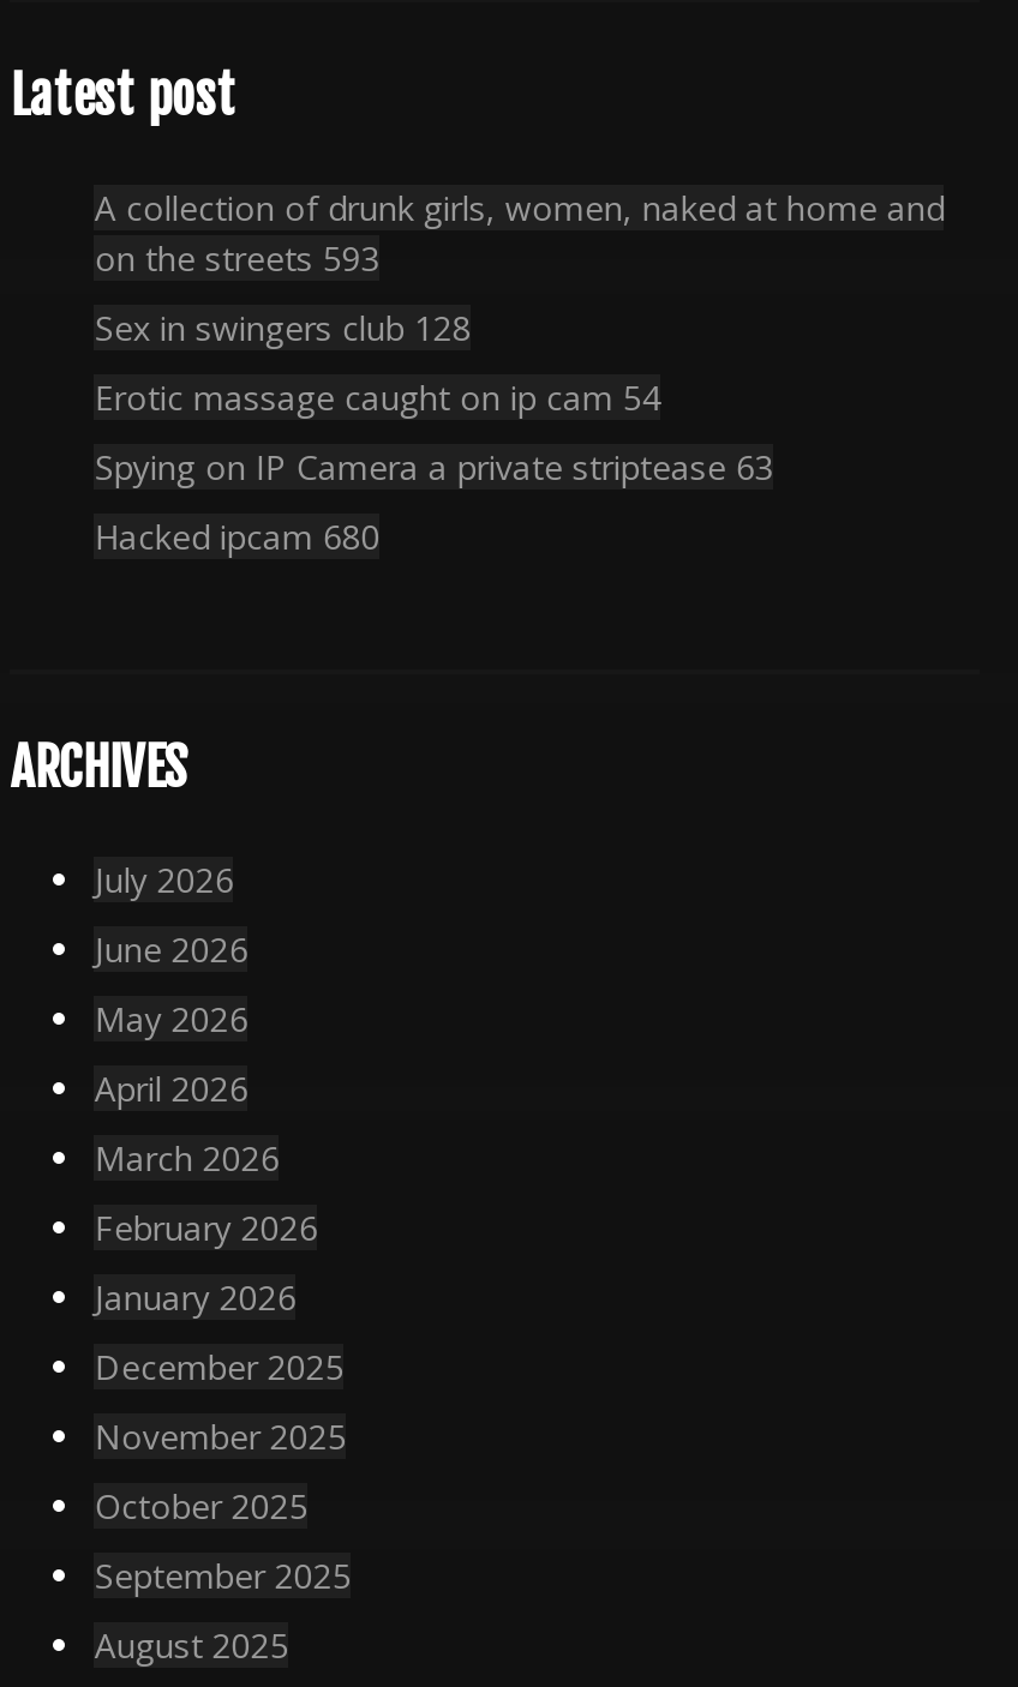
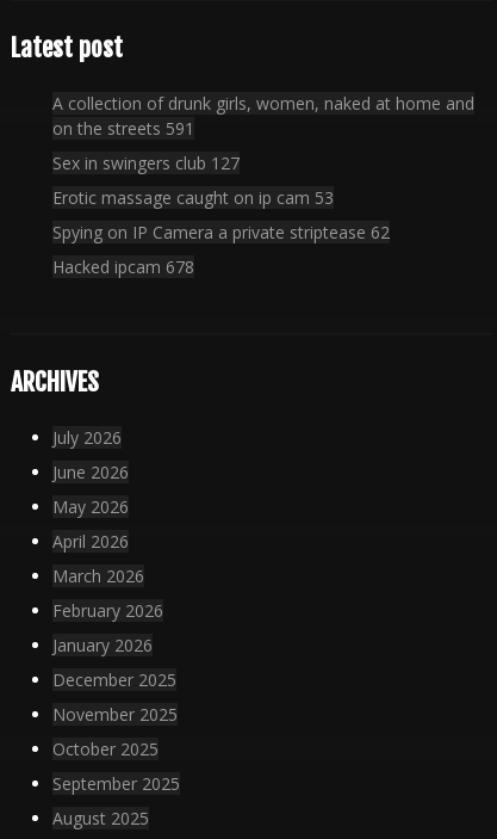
- on the streets 593
+ on the streets 591

- Sex in swingers club 128
+ Sex in swingers club 127

- Erotic massage caught on ip cam 54
+ Erotic massage caught on ip cam 53

- Spying on IP Camera a private striptease 63
+ Spying on IP Camera a private striptease 62

- Hacked ipcam 680
+ Hacked ipcam 678
